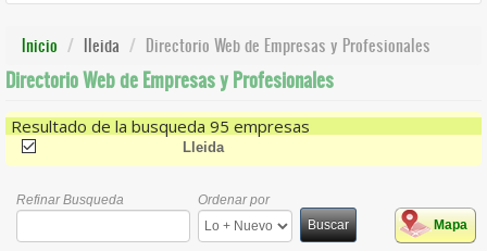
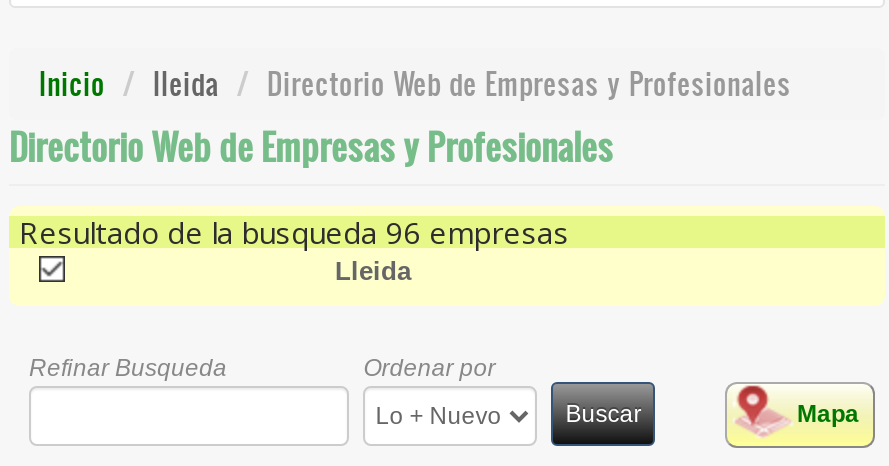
- Resultado de la busqueda 95 empresas
+ Resultado de la busqueda 96 empresas
